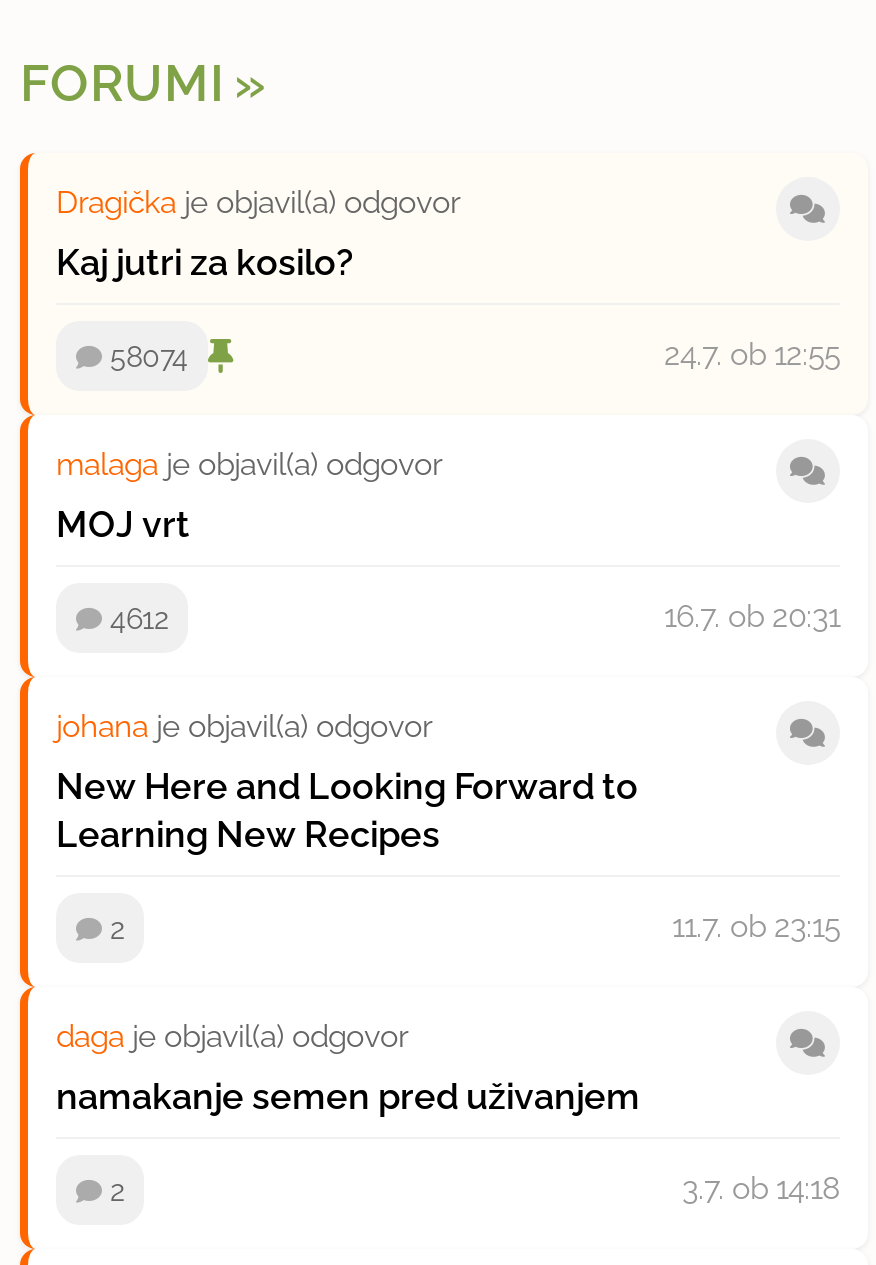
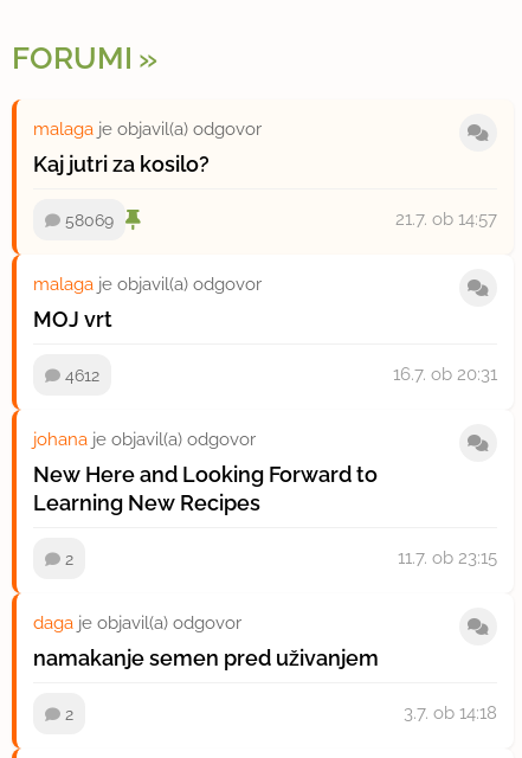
- Dragička je objavil(a) odgovor
+ malaga je objavil(a) odgovor

- 58074
+ 58069

- 24.7. ob 12:55
+ 21.7. ob 14:57
